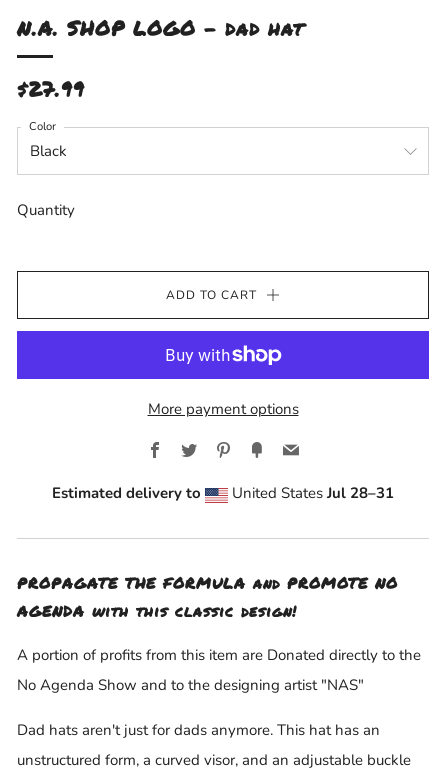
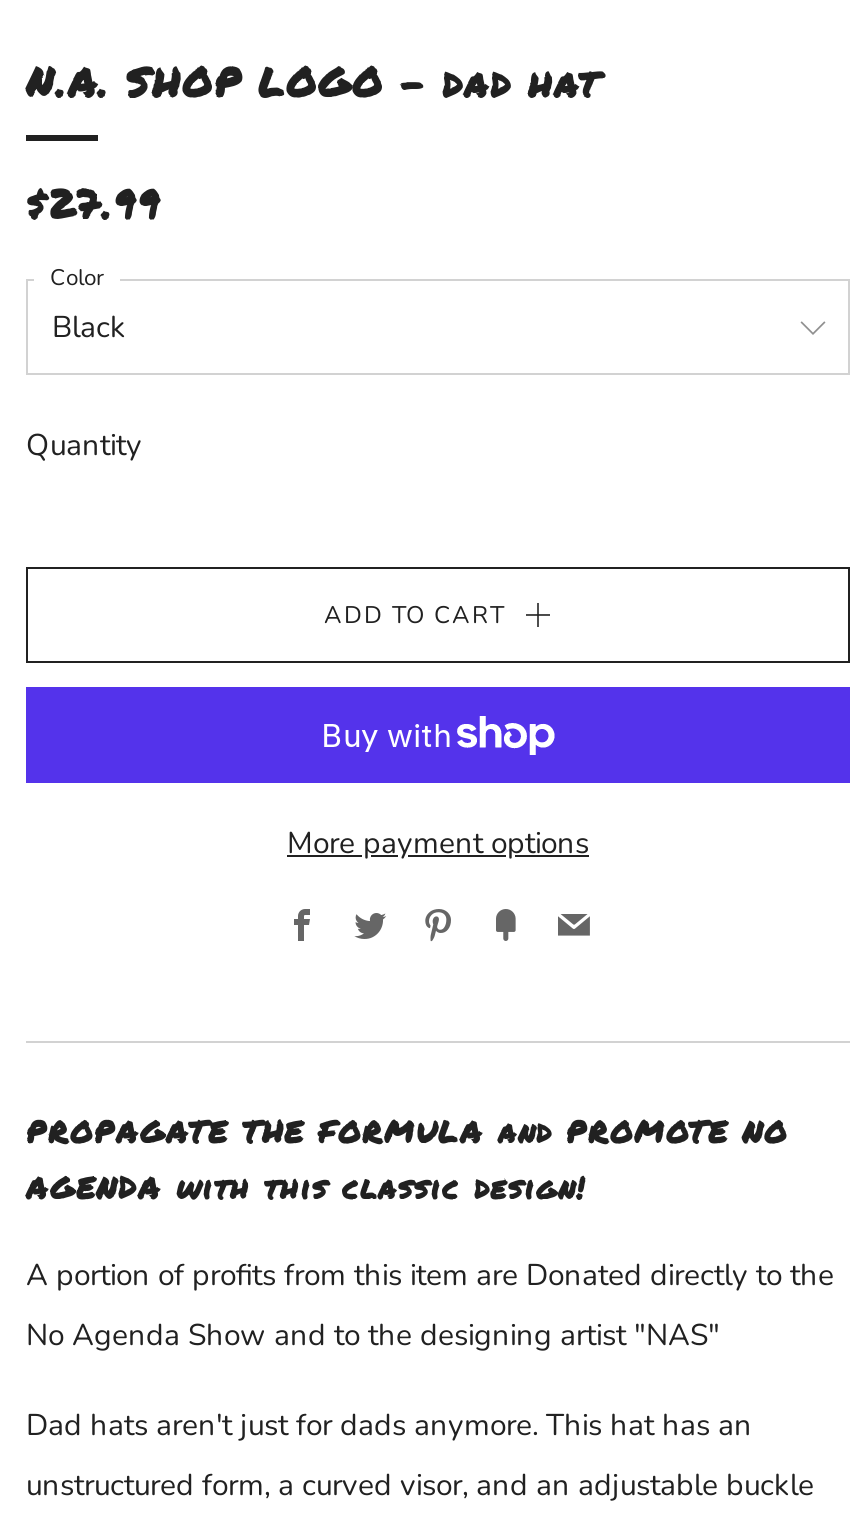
- Estimated delivery to
- United States Jul 28–31
